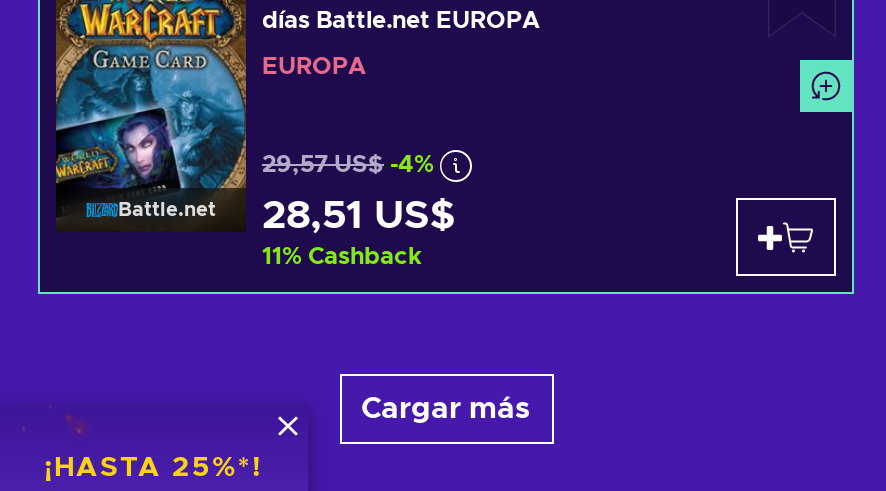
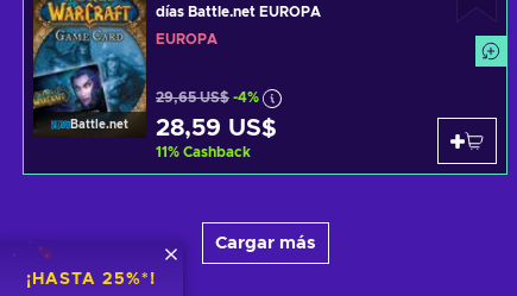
- 29,57 US$ -4%
+ 29,65 US$ -4%

- 28,51 US$
+ 28,59 US$
